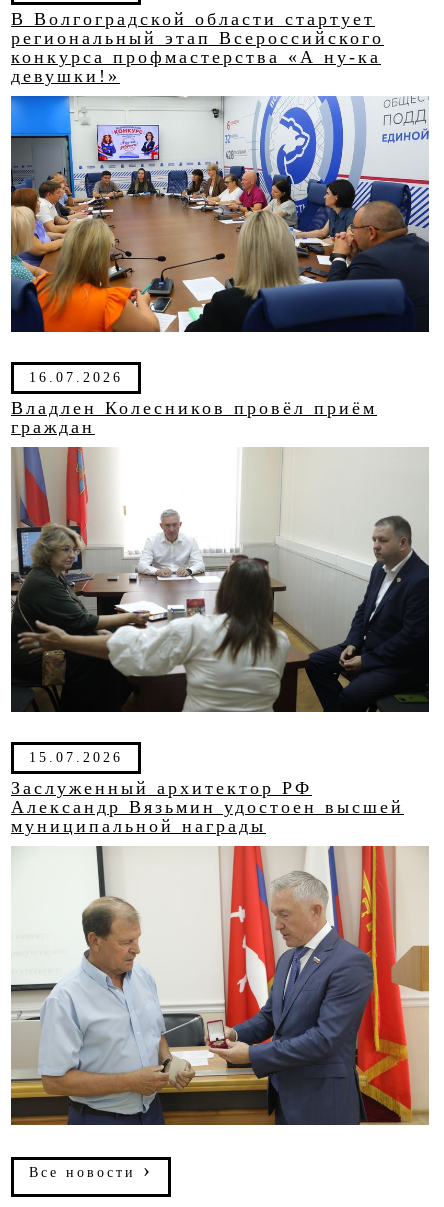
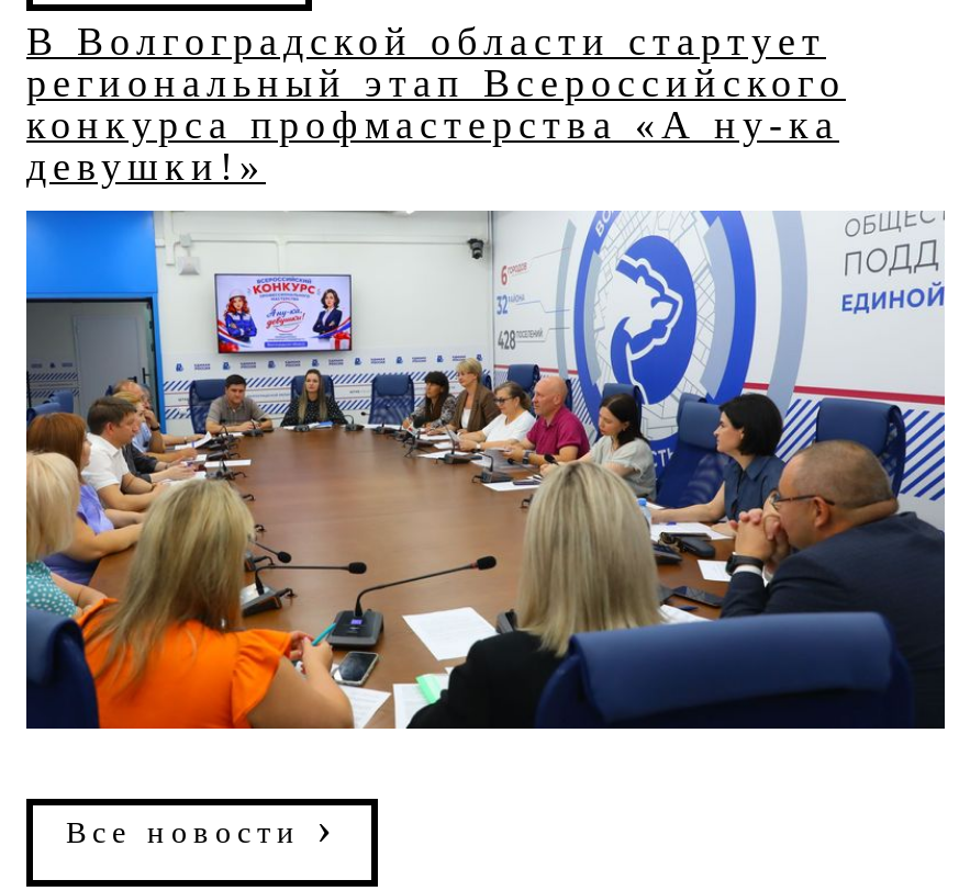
- 16.07.2026
- Владлен Колесников провёл приём
- граждан

- [image]
- 15.07.2026
- Заслуженный архитектор РФ
- Александр Вязьмин удостоен высшей
- муниципальной награды

- [image]
